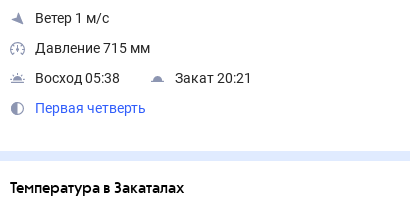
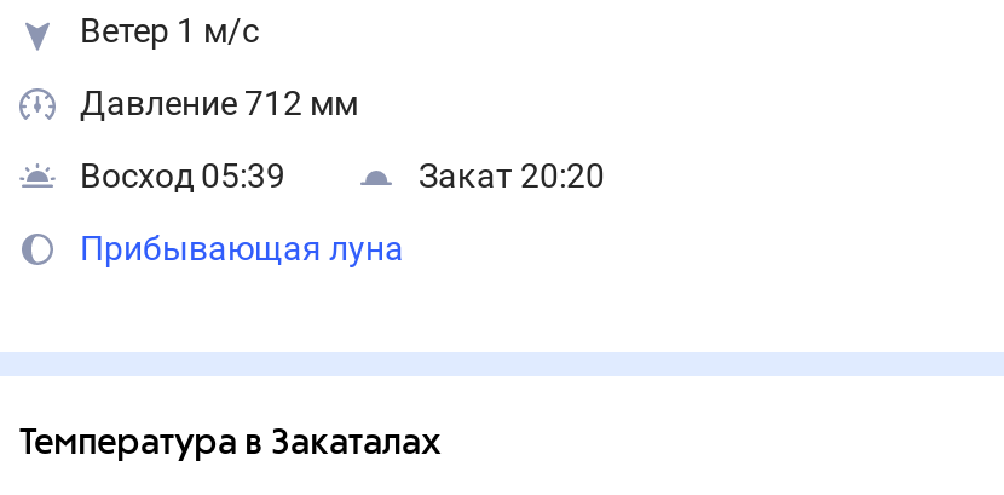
- Давление 715 мм
+ Давление 712 мм

- Восход 05:38
- Закат 20:21
+ Восход 05:39
+ Закат 20:20

- Первая четверть
+ Прибывающая луна
